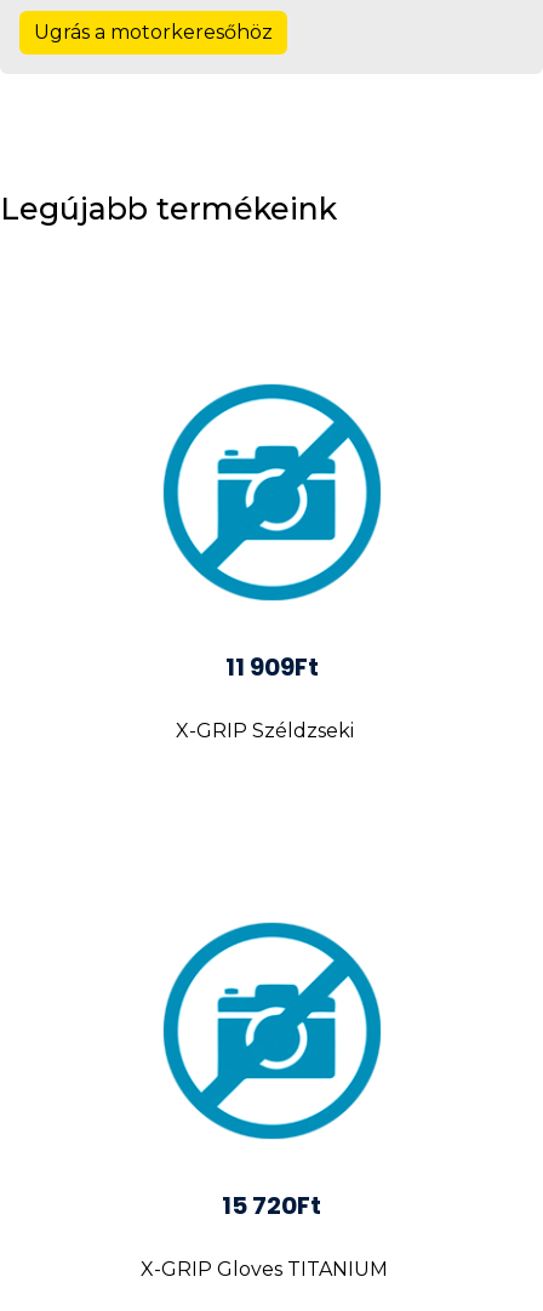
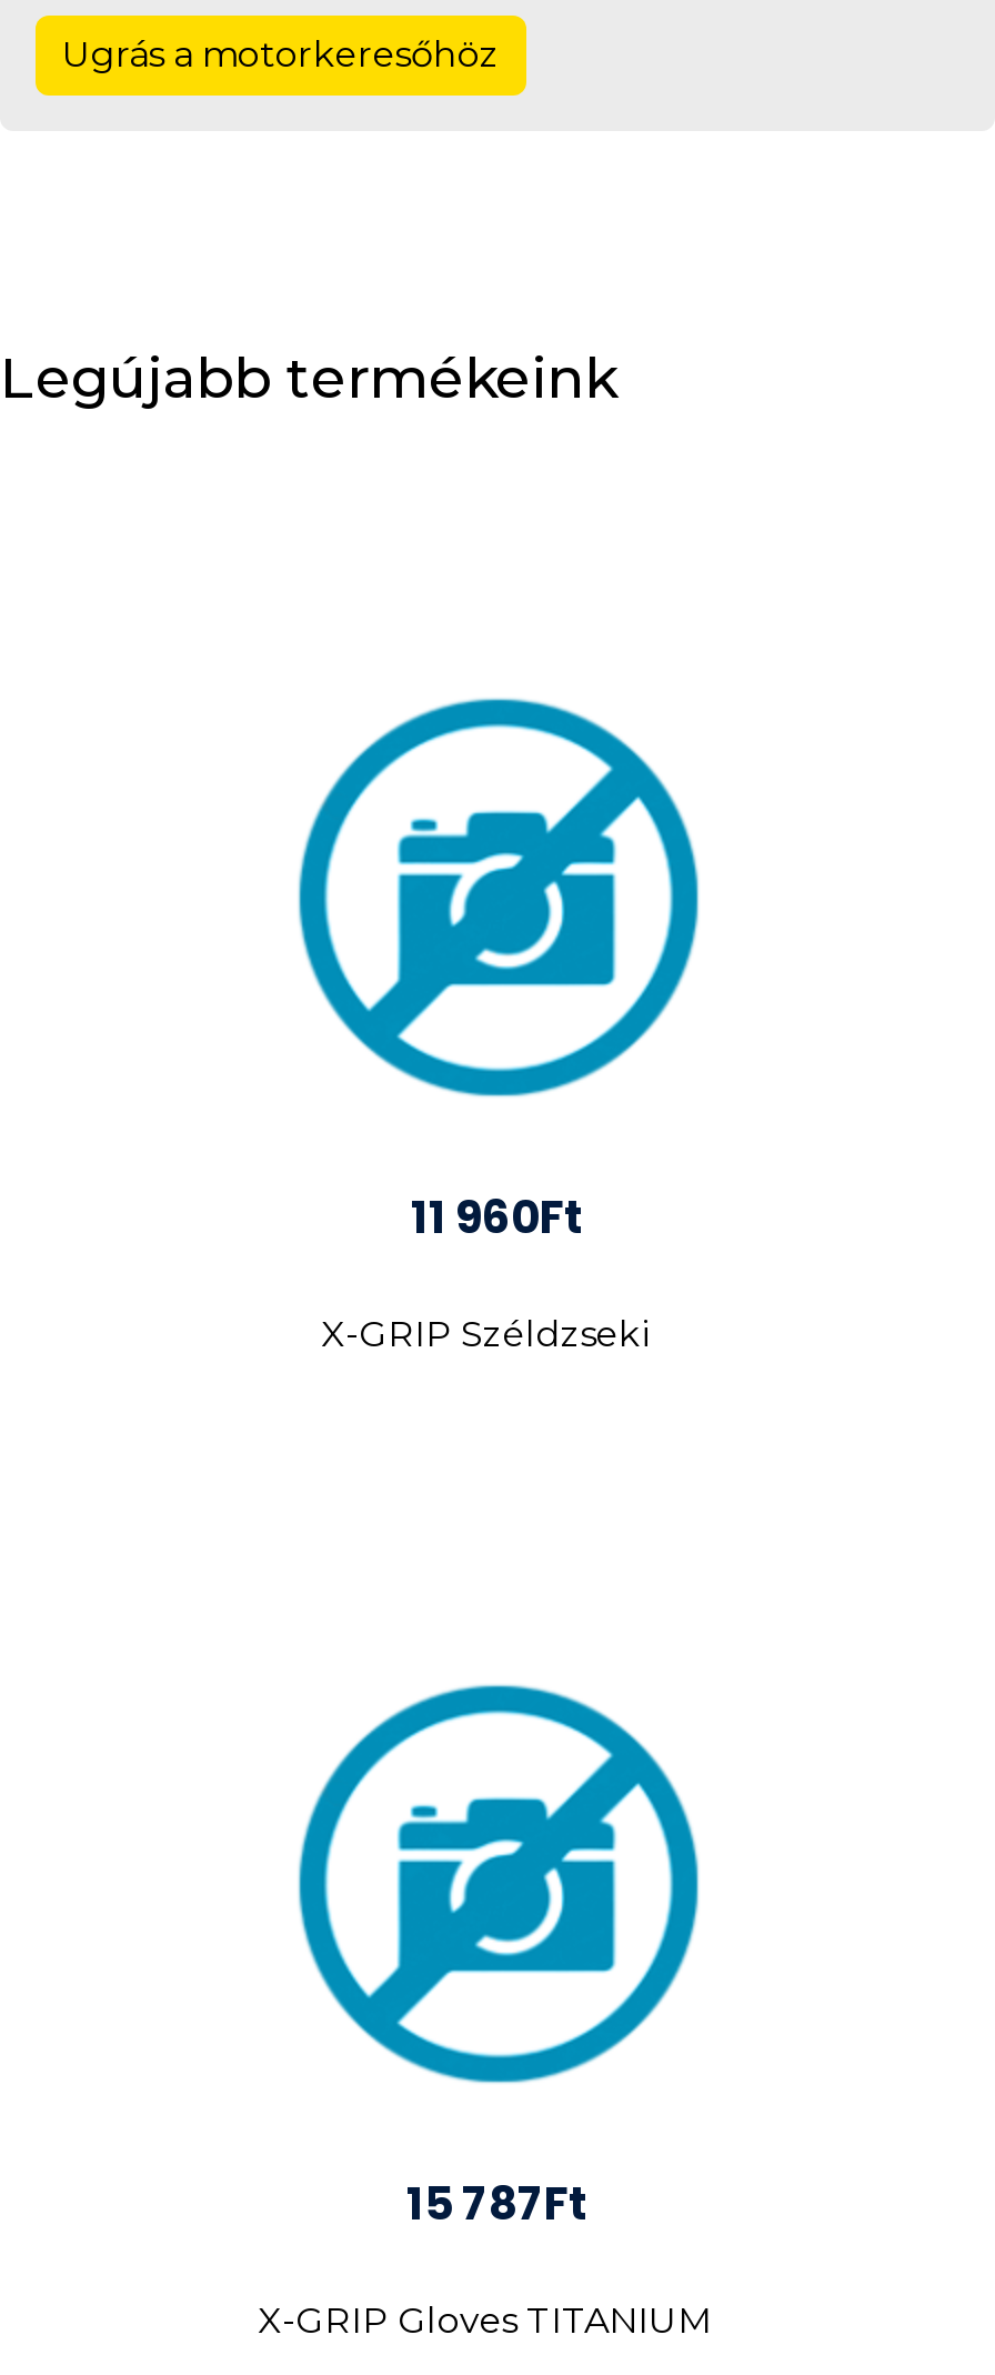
- 11 909Ft
+ 11 960Ft

- 15 720Ft
+ 15 787Ft
